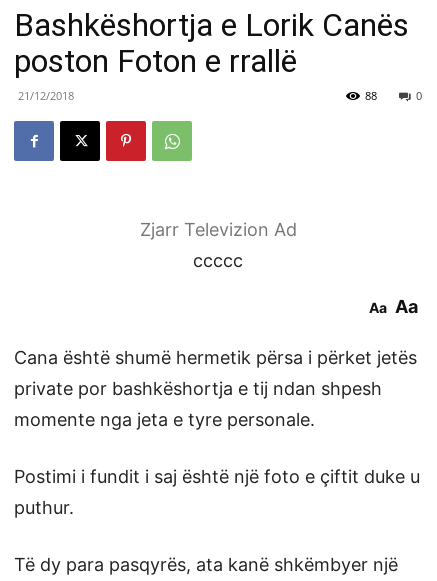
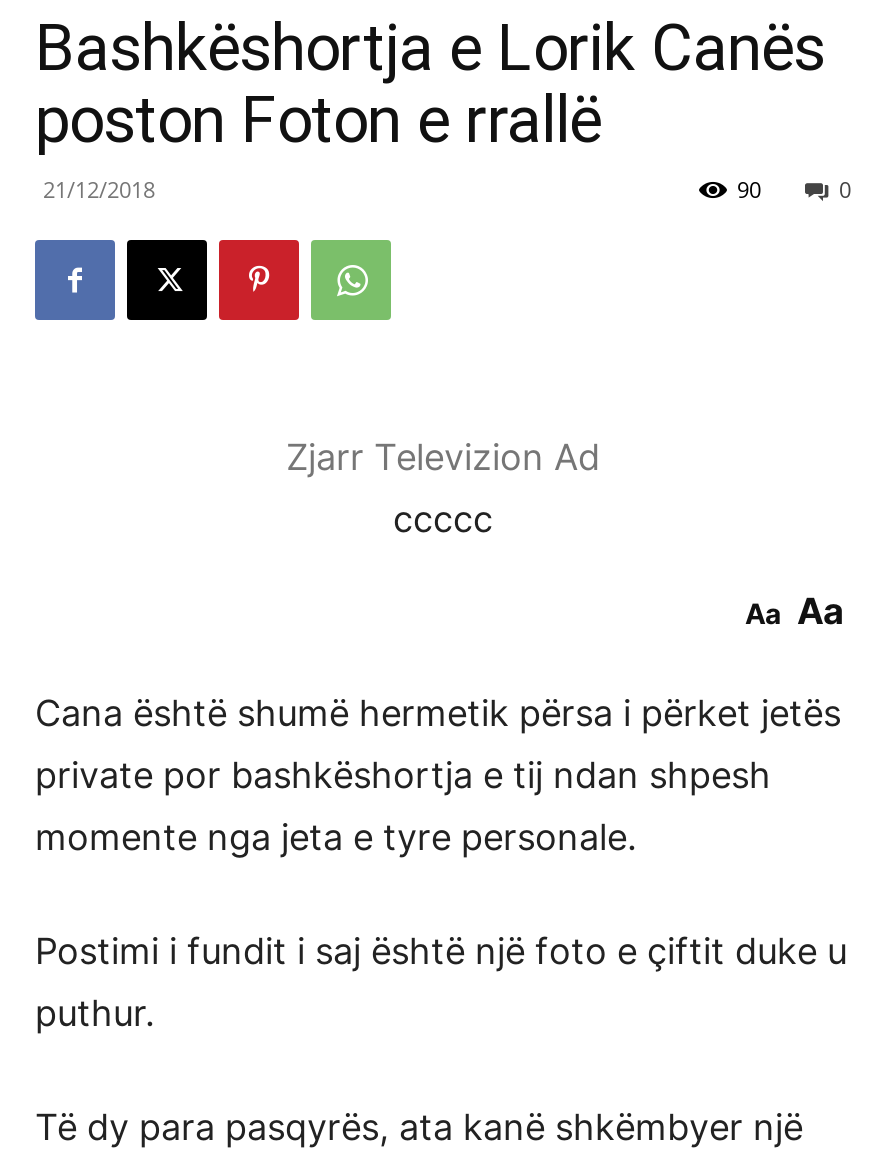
- 88
+ 90
